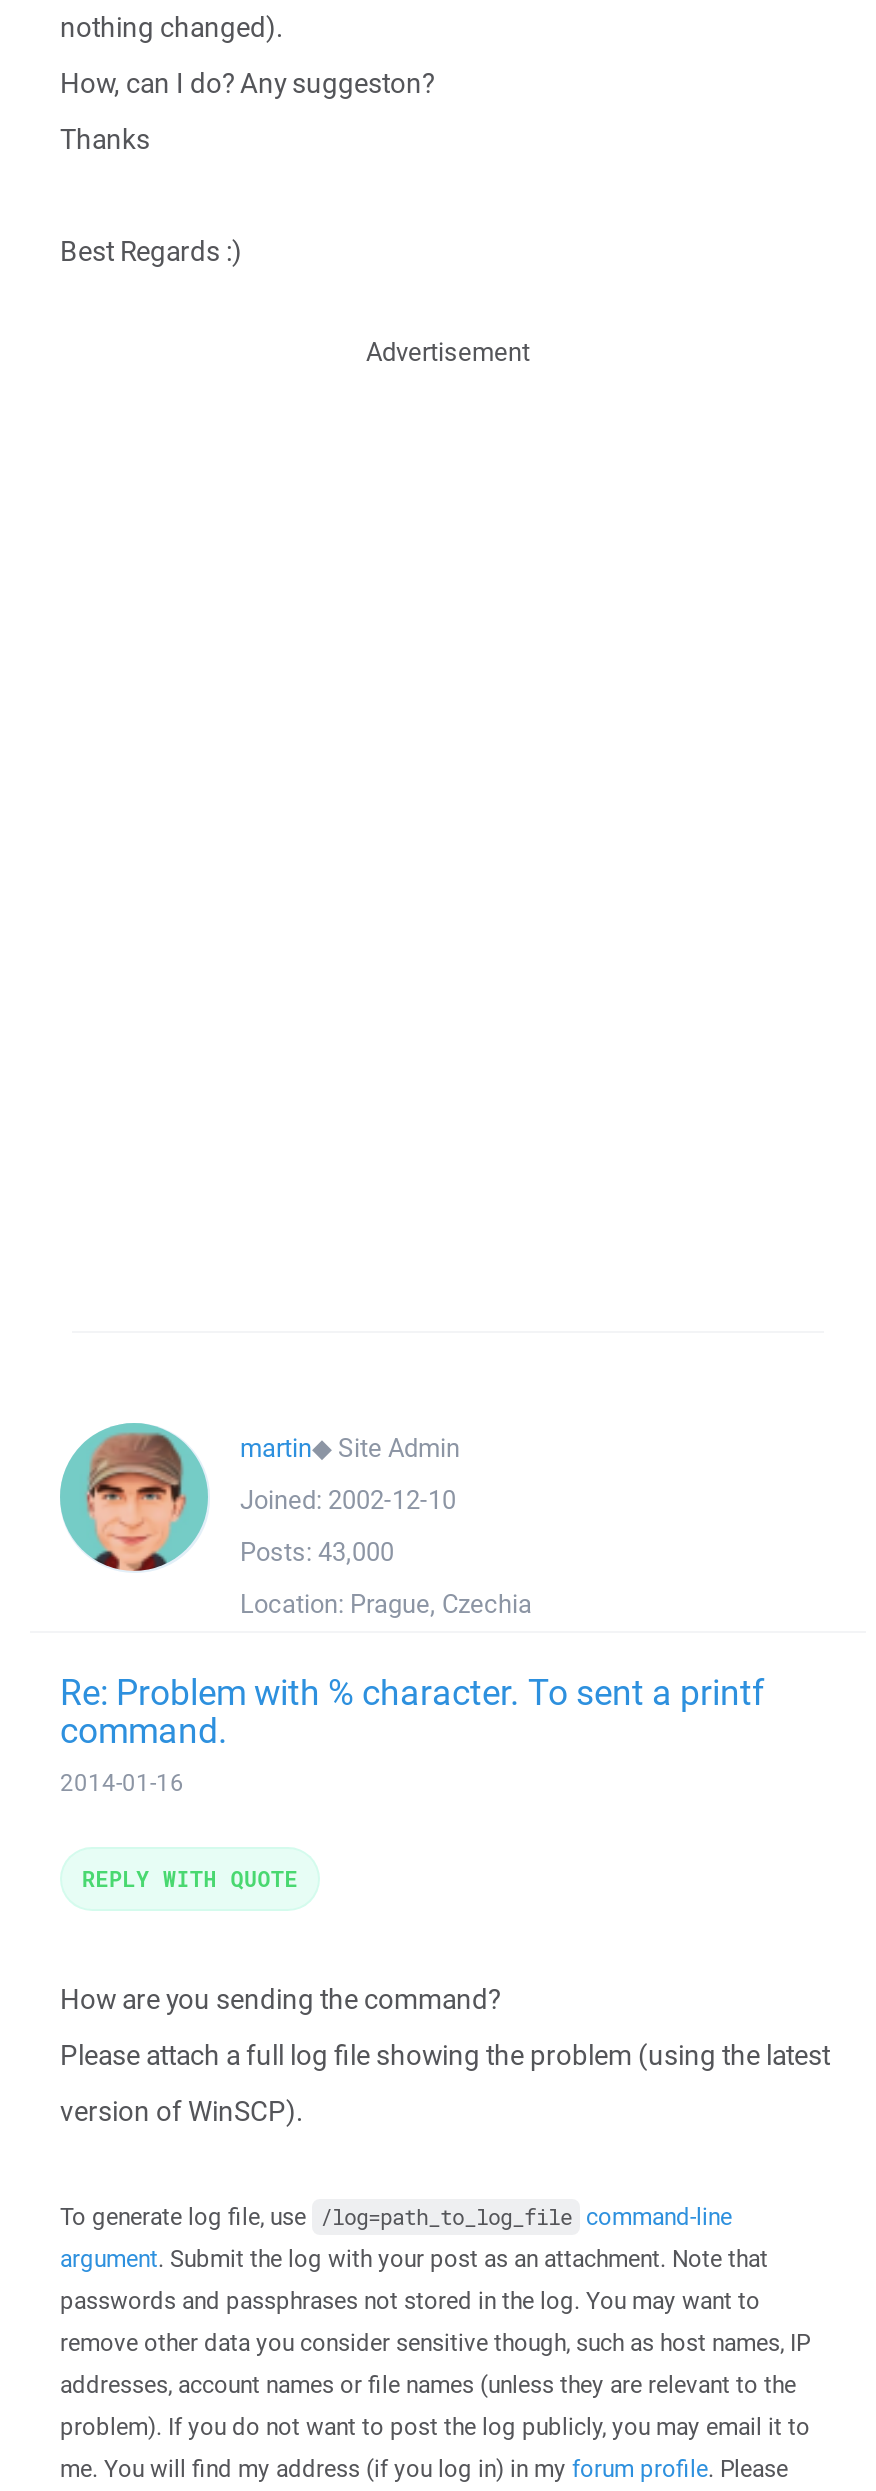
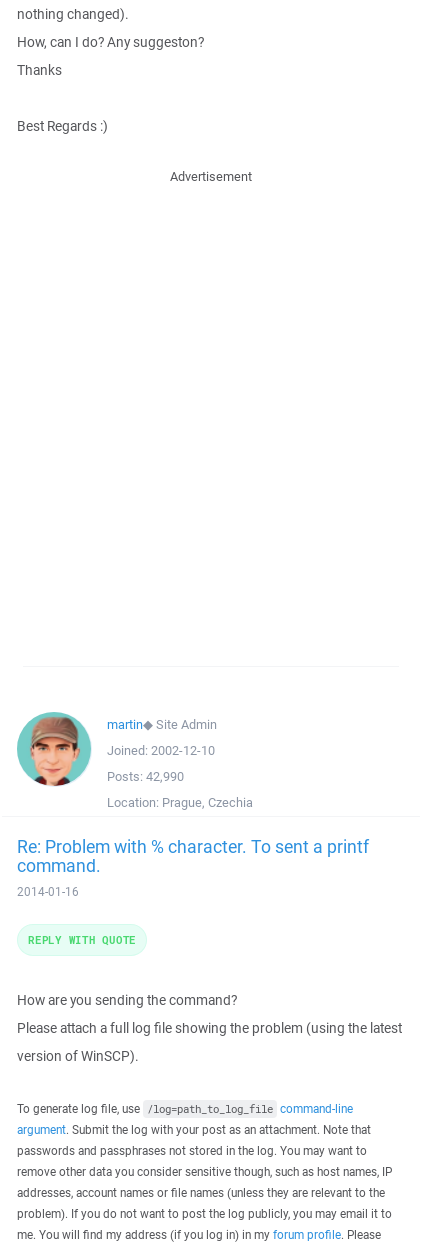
- Posts: 43,000
+ Posts: 42,990
